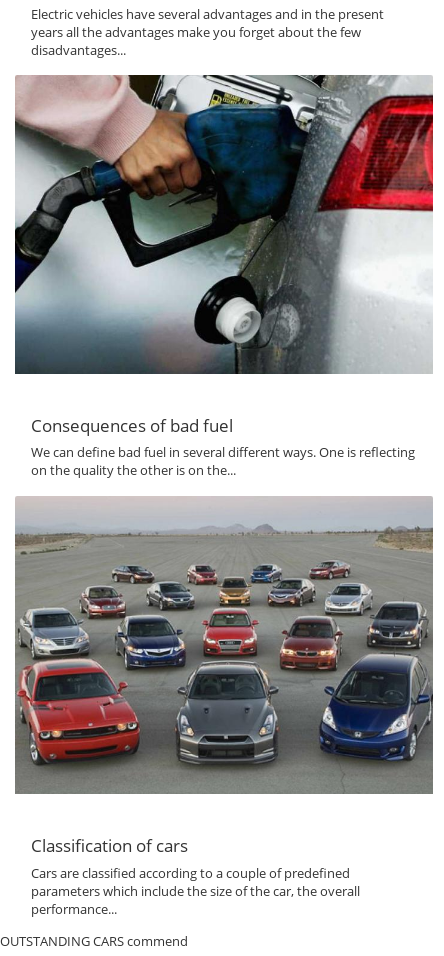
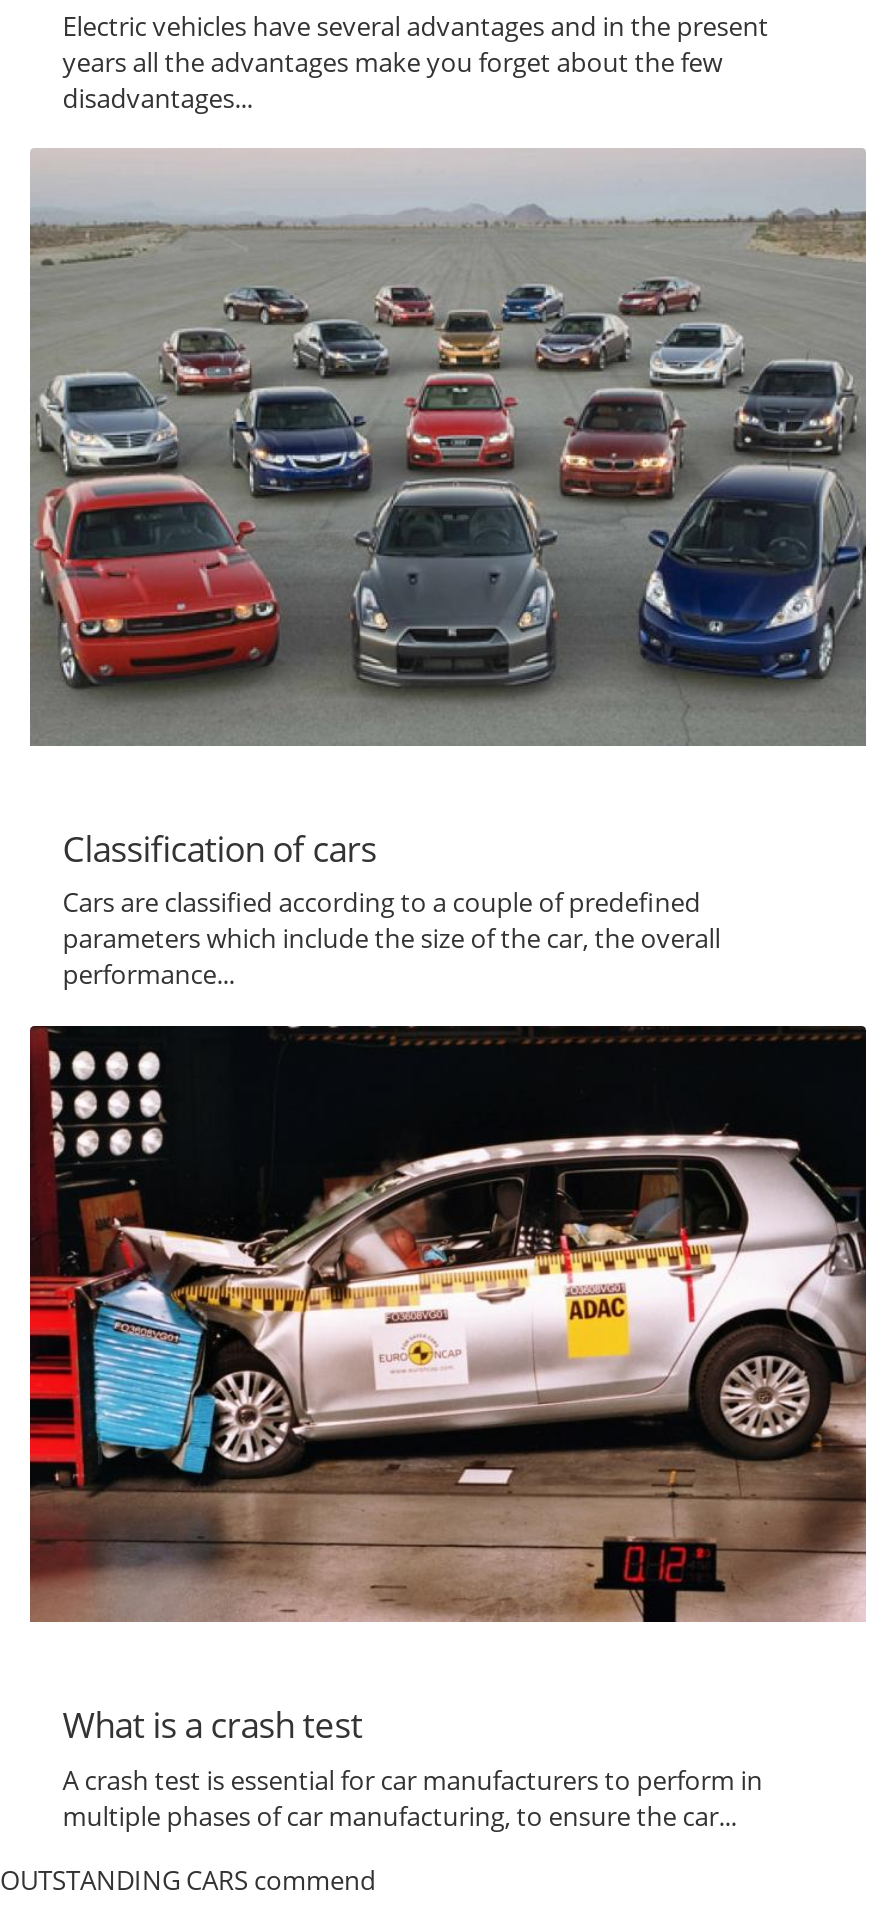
- [image]
- Consequences of bad fuel
- We can define bad fuel in several different ways. One is reflecting
- on the quality the other is on the...

moved up: [image] | Classification of cars | Cars are classified according to a couple of predefined | parameters which include the size of the car, the overall | performance...

+ [image]
+ What is a crash test
+ A crash test is essential for car manufacturers to perform in
+ multiple phases of car manufacturing, to ensure the car...
